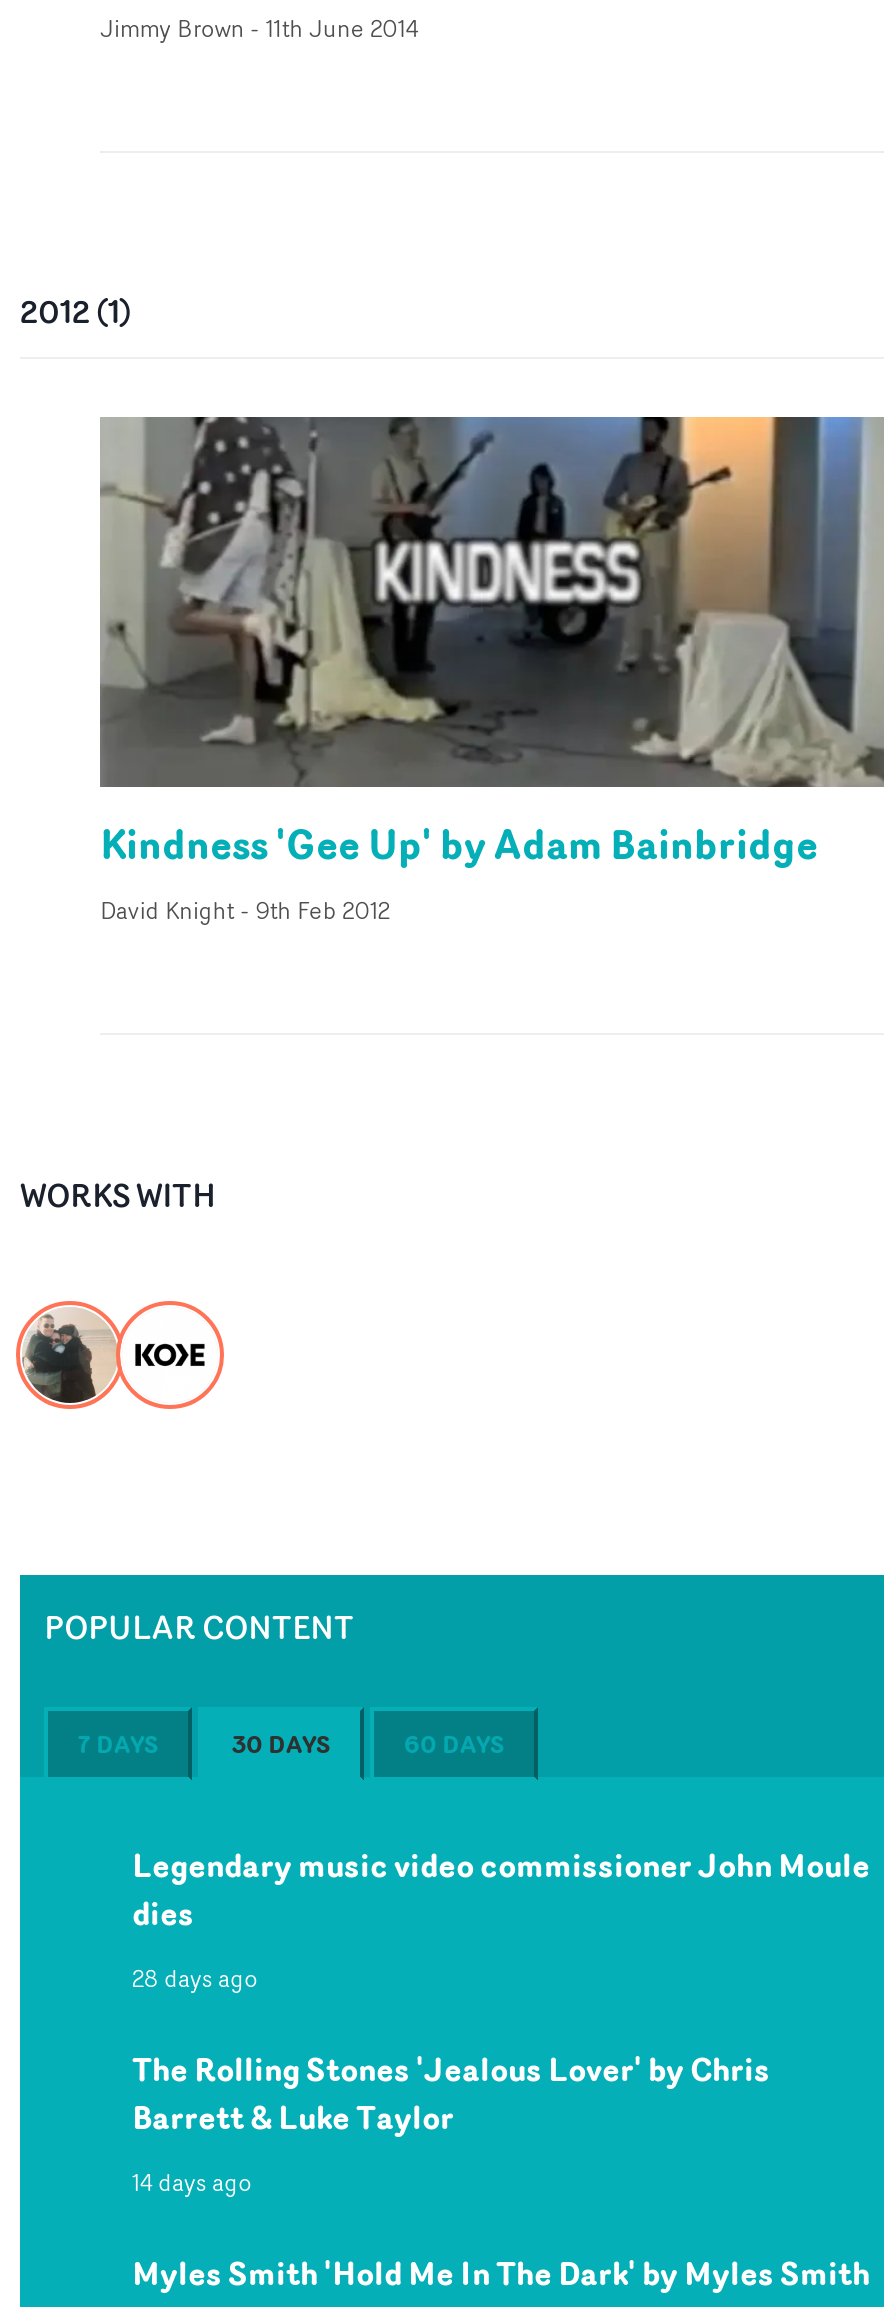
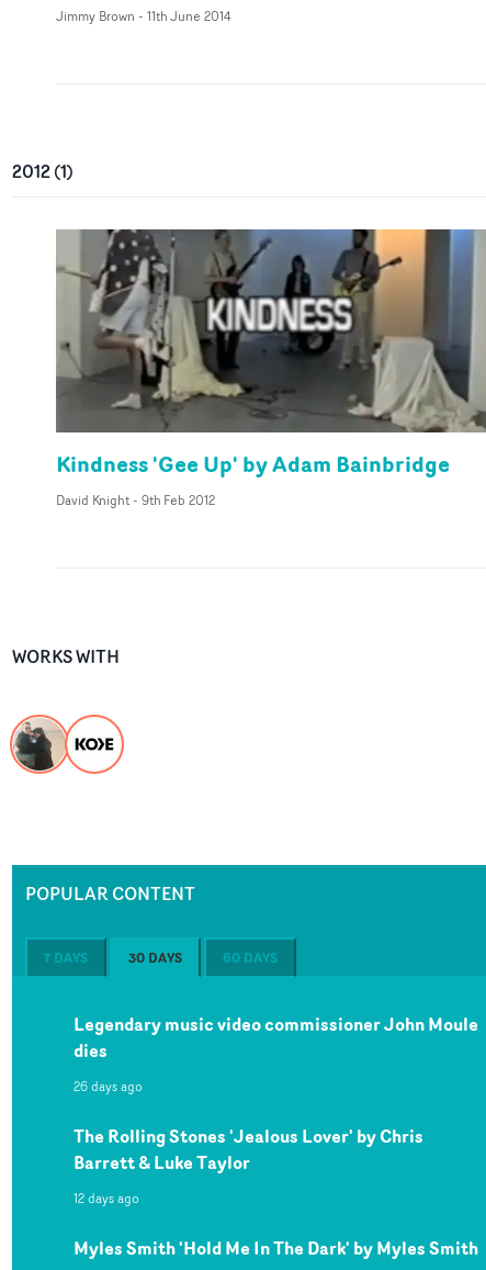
- 28 days ago
+ 26 days ago

- 14 days ago
+ 12 days ago
